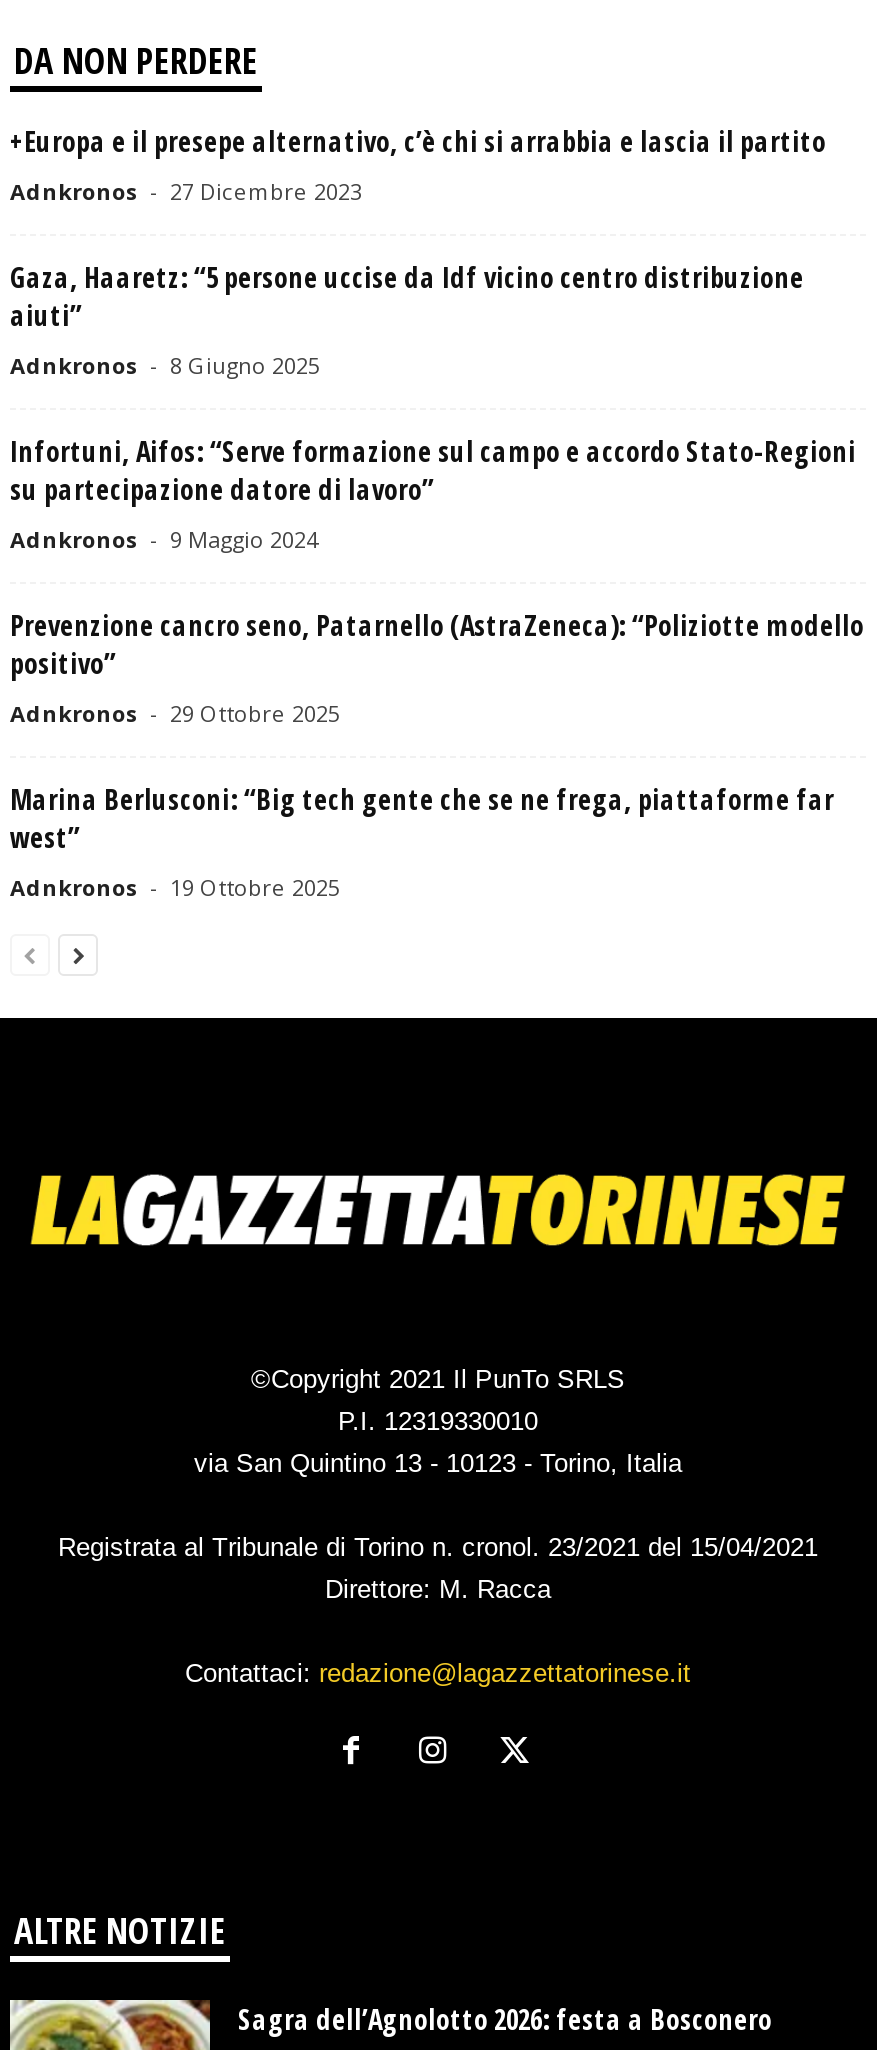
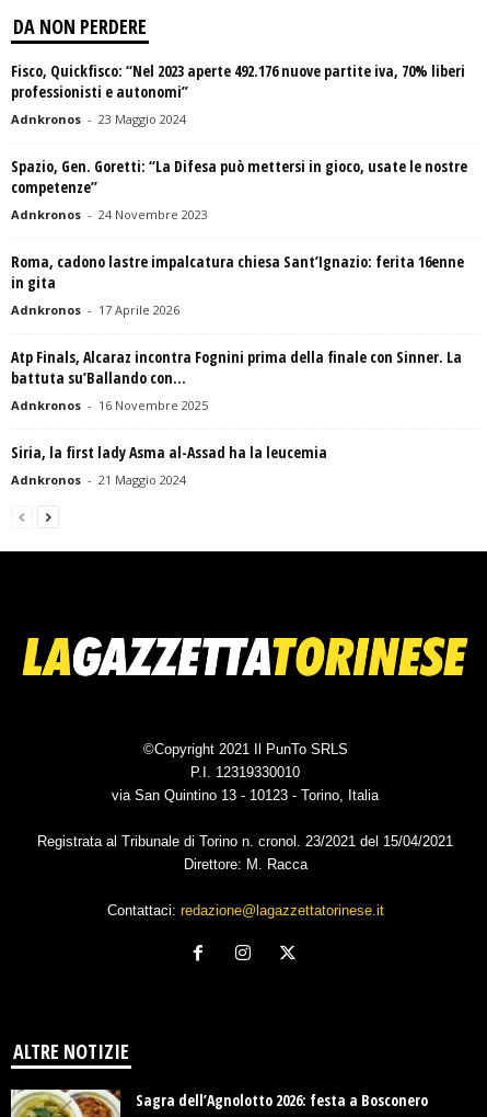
- +Europa e il presepe alternativo, c’è chi si arrabbia e lascia il partito
- Adnkronos - 27 Dicembre 2023
+ Fisco, Quickfisco: “Nel 2023 aperte 492.176 nuove partite iva, 70% liberi
+ professionisti e autonomi”
+ Adnkronos - 23 Maggio 2024

- Gaza, Haaretz: “5 persone uccise da Idf vicino centro distribuzione
- aiuti”
- Adnkronos - 8 Giugno 2025
+ Spazio, Gen. Goretti: “La Difesa può mettersi in gioco, usate le nostre
+ competenze”
+ Adnkronos - 24 Novembre 2023

- Infortuni, Aifos: “Serve formazione sul campo e accordo Stato-Regioni
- su partecipazione datore di lavoro”
- Adnkronos - 9 Maggio 2024
+ Roma, cadono lastre impalcatura chiesa Sant’Ignazio: ferita 16enne
+ in gita
+ Adnkronos - 17 Aprile 2026

- Prevenzione cancro seno, Patarnello (AstraZeneca): “Poliziotte modello
- positivo”
- Adnkronos - 29 Ottobre 2025
+ Atp Finals, Alcaraz incontra Fognini prima della finale con Sinner. La
+ battuta su’Ballando con...
+ Adnkronos - 16 Novembre 2025

- Marina Berlusconi: “Big tech gente che se ne frega, piattaforme far
- west”
- Adnkronos - 19 Ottobre 2025
+ Siria, la first lady Asma al-Assad ha la leucemia
+ Adnkronos - 21 Maggio 2024
